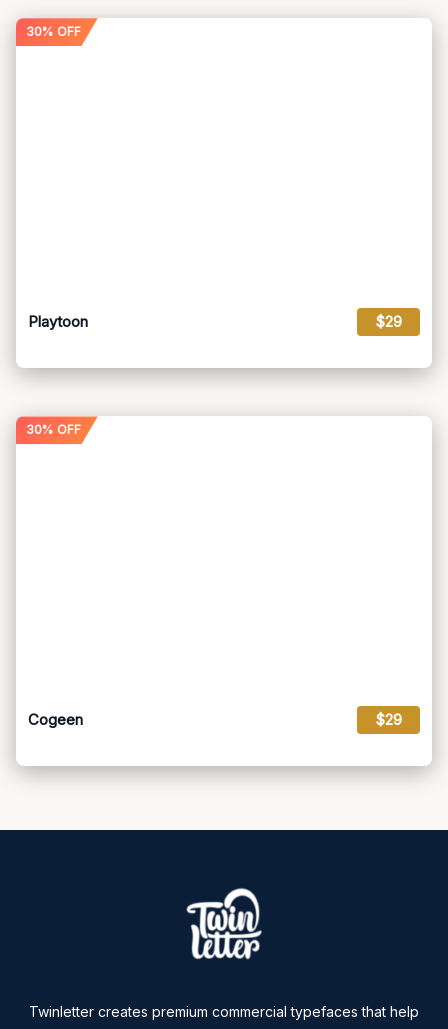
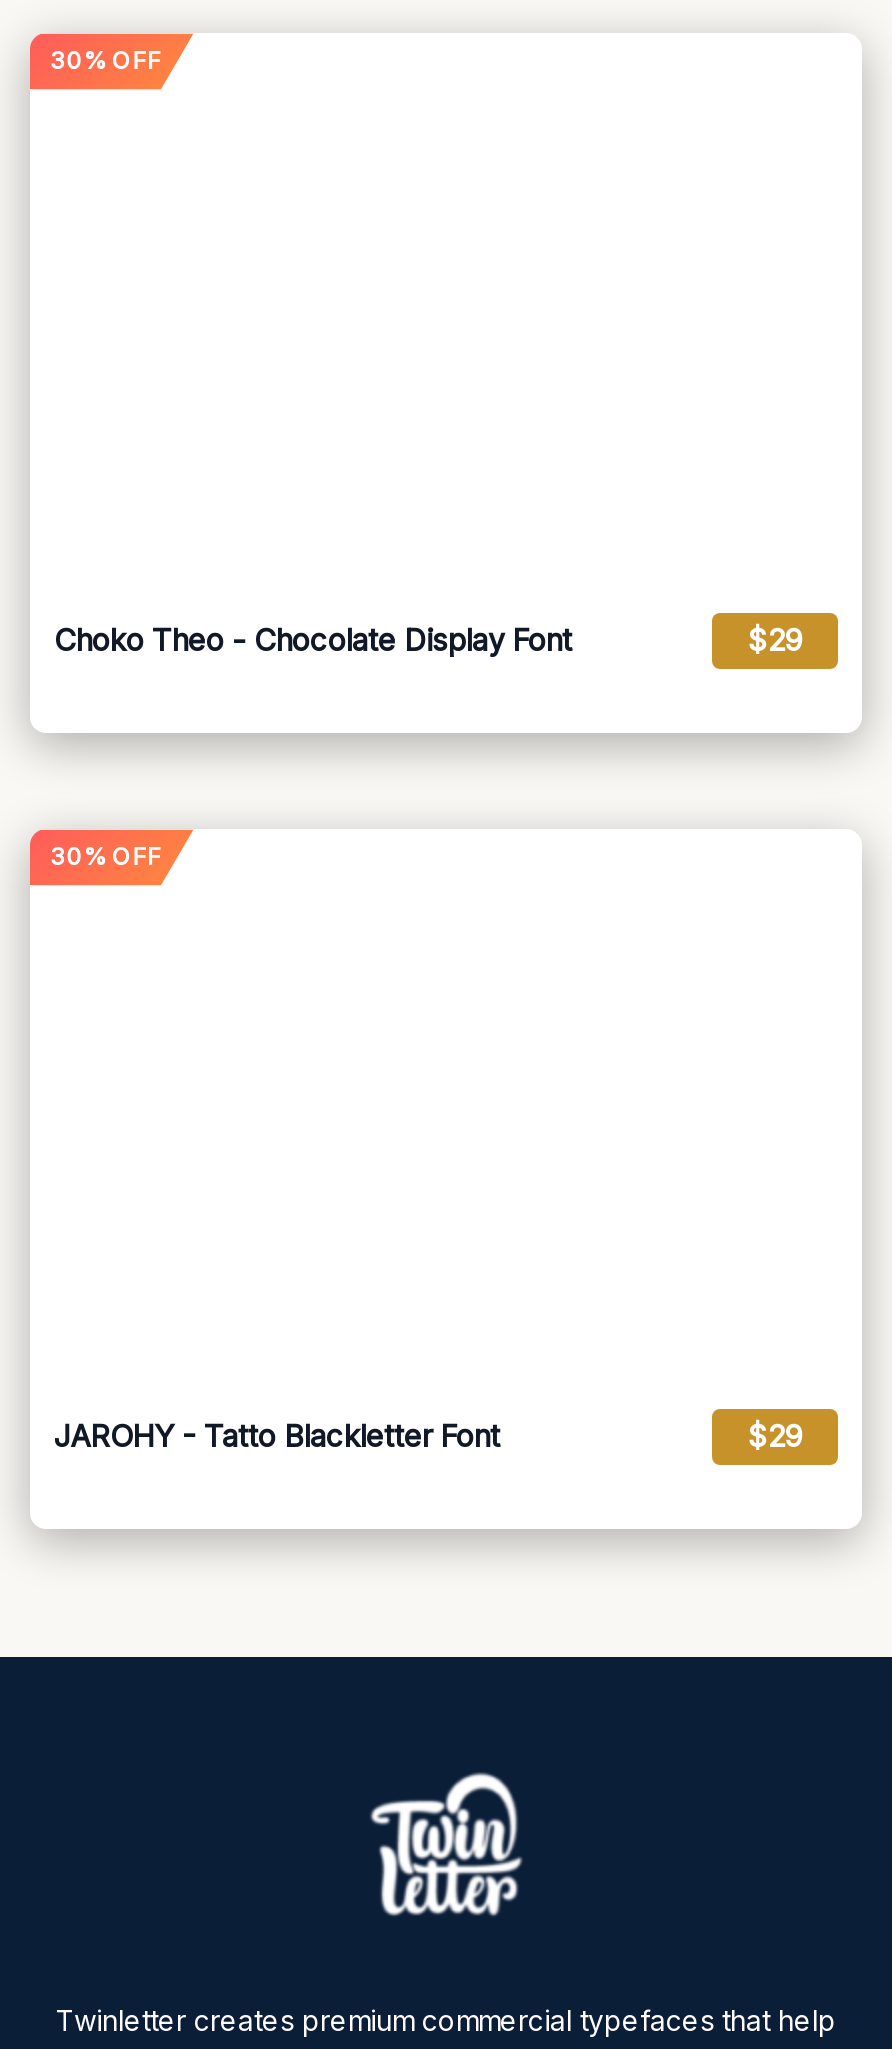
- Playtoon
+ Choko Theo - Chocolate Display Font

- Cogeen
+ JAROHY - Tatto Blackletter Font
